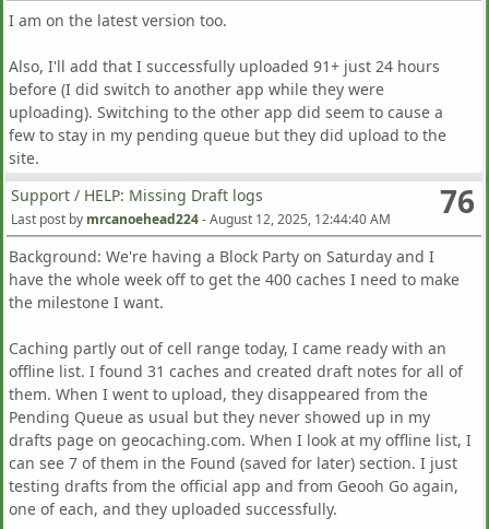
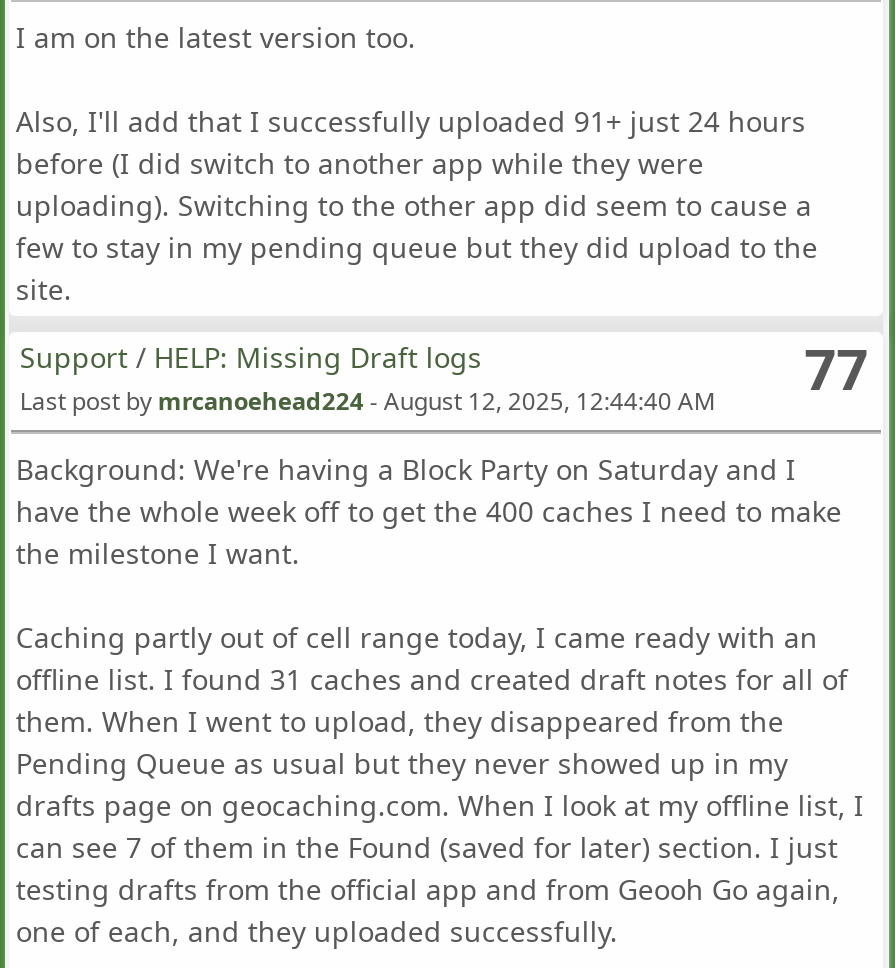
- 76
+ 77
